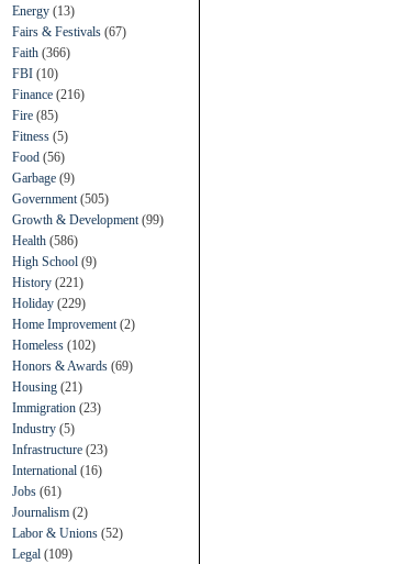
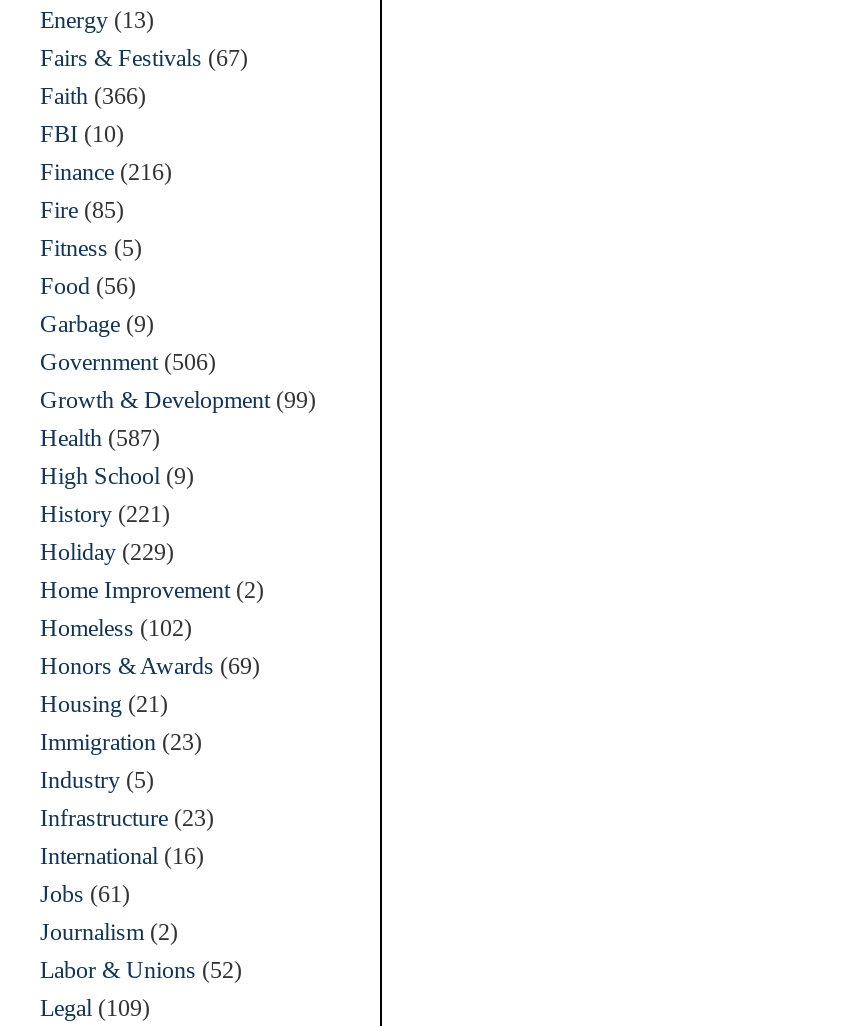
- Government (505)
+ Government (506)

- Health (586)
+ Health (587)
